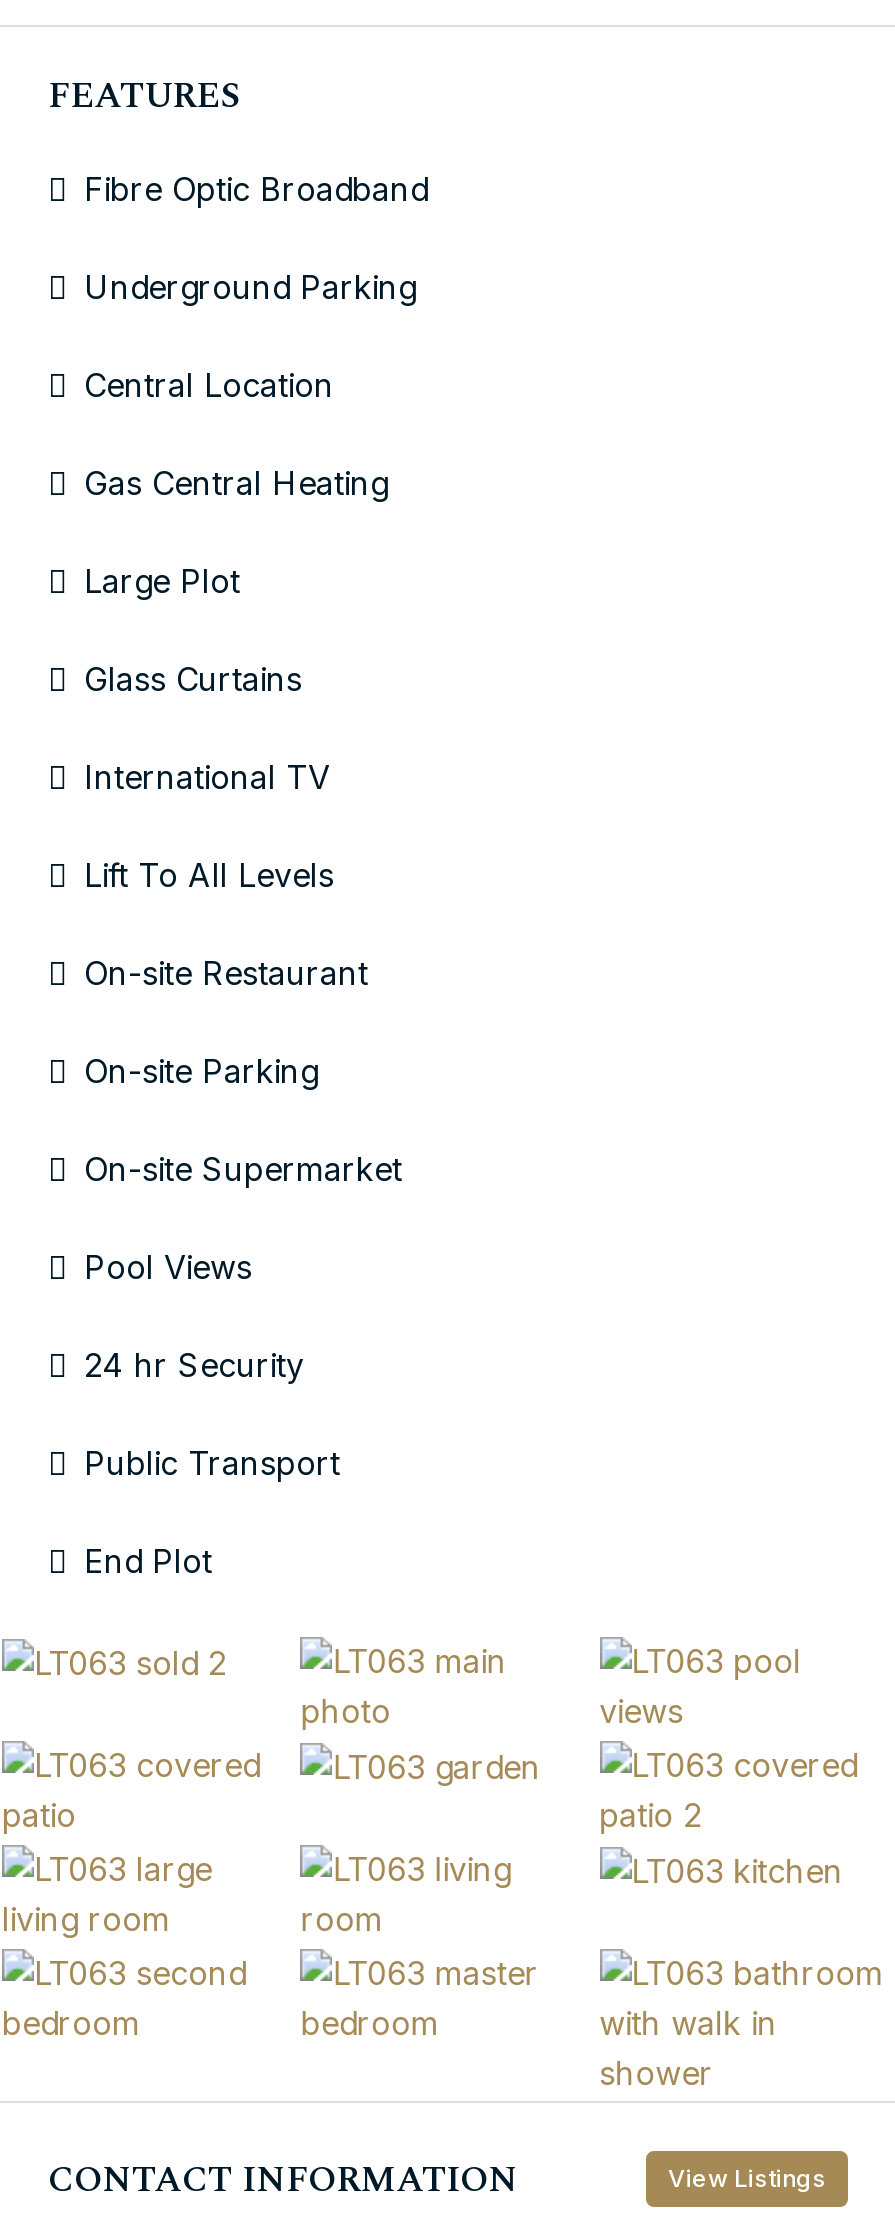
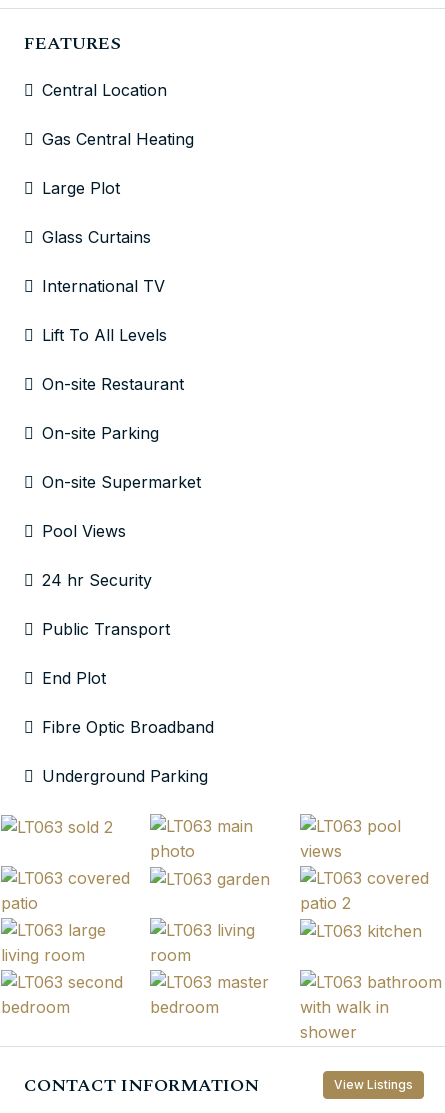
moved down: Fibre Optic Broadband | Underground Parking

moved up: Central Location | Gas Central Heating | Large Plot | ... | Public Transport | End Plot
